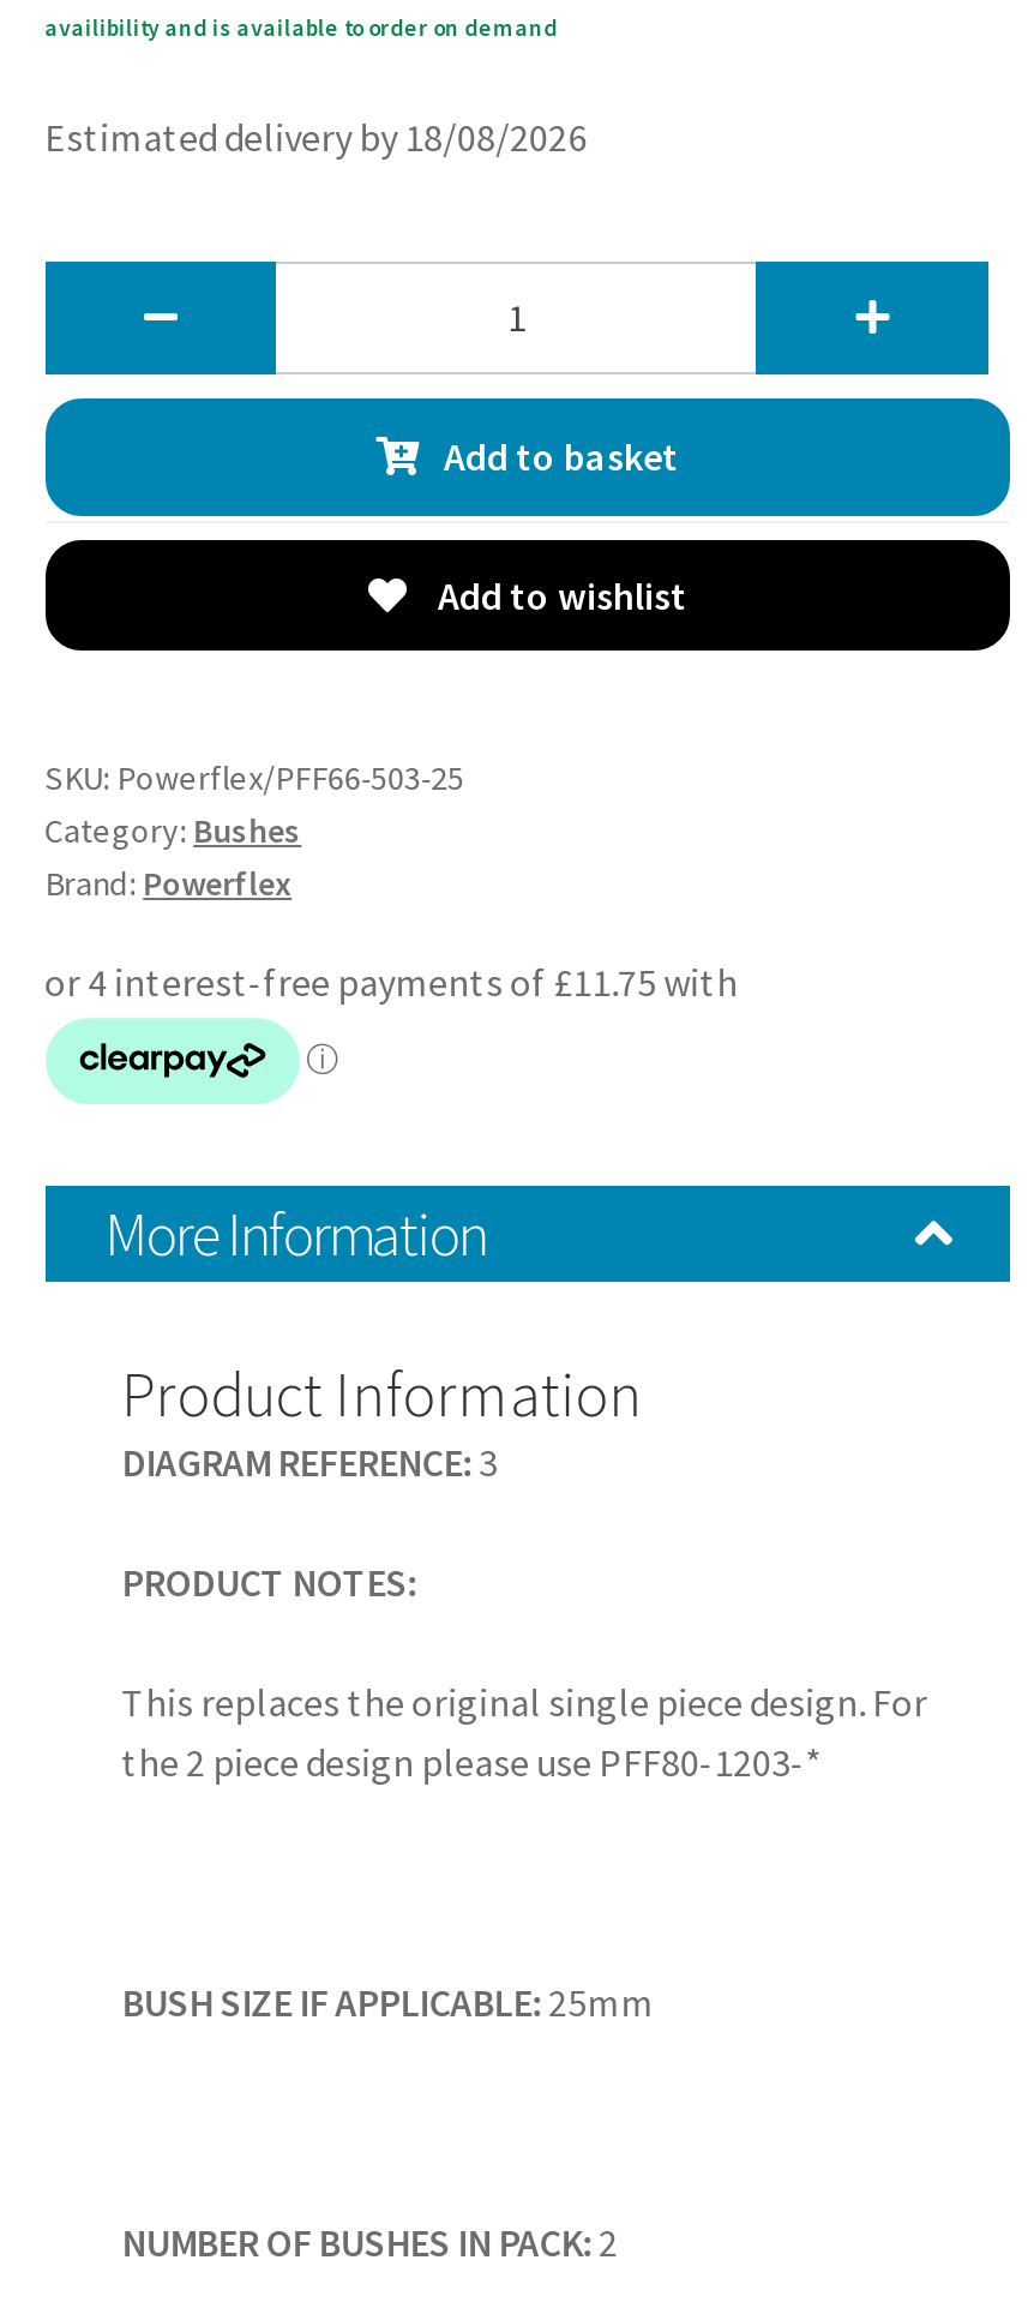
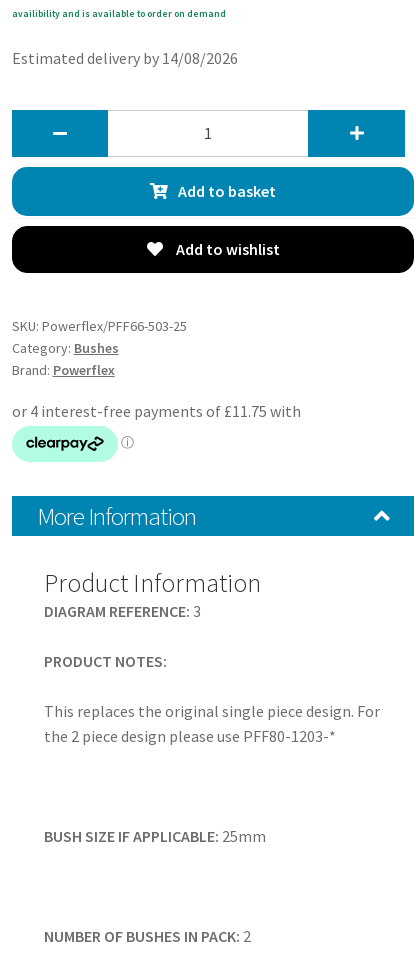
- Estimated delivery by 18/08/2026
+ Estimated delivery by 14/08/2026
